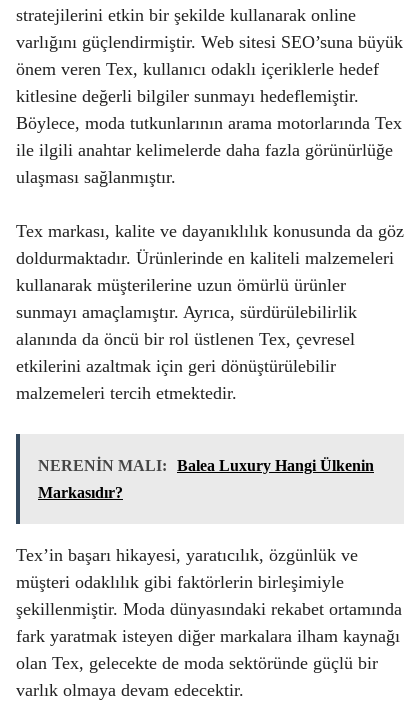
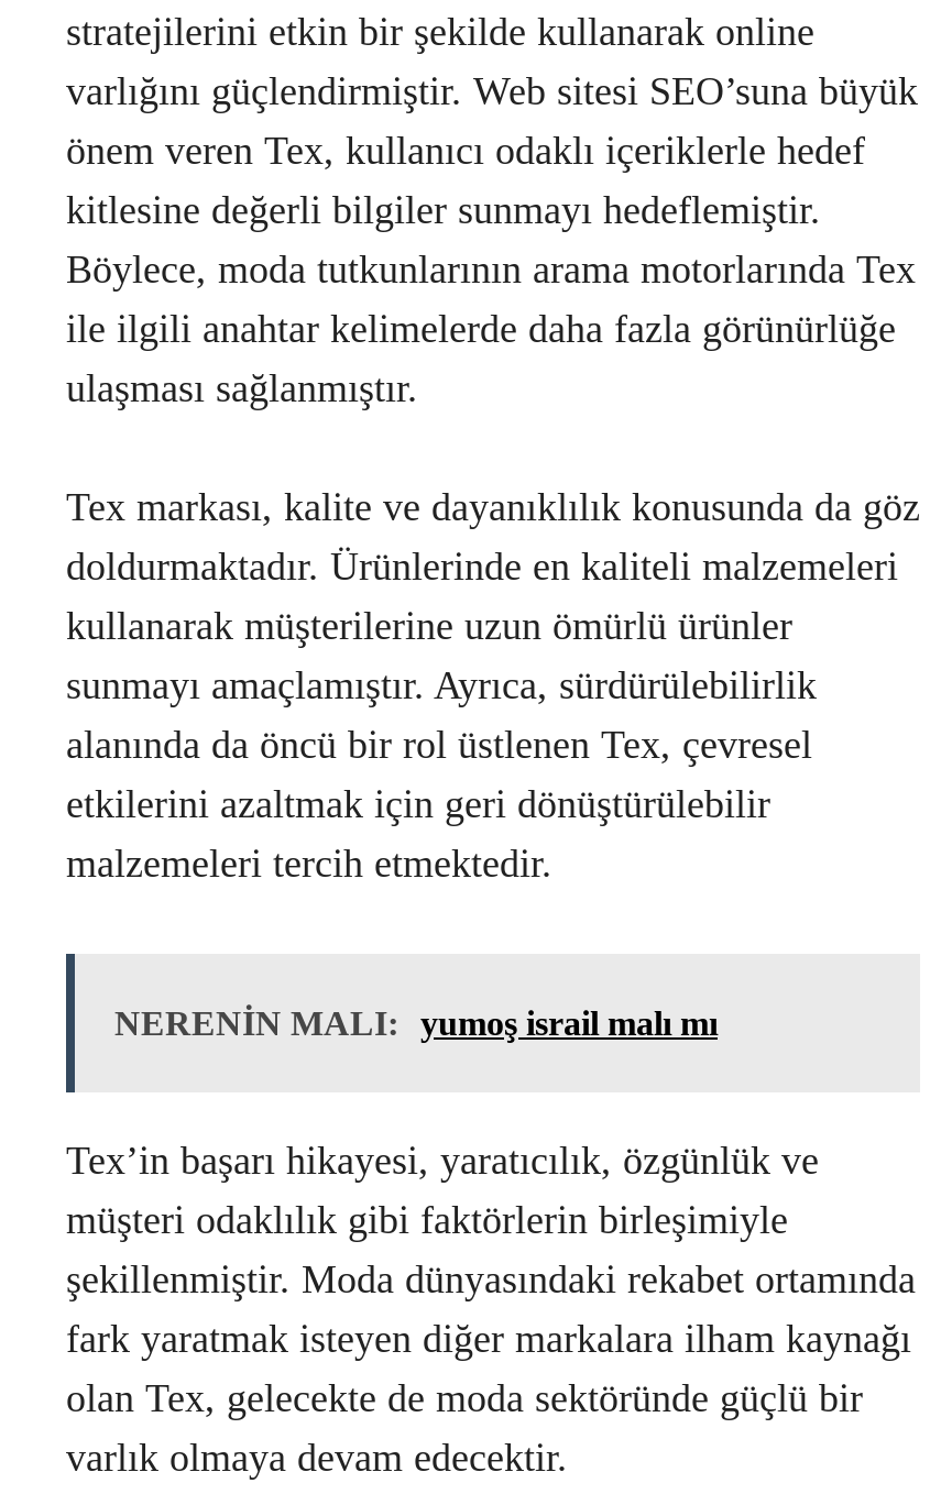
- NERENİN MALI: Balea Luxury Hangi Ülkenin
- Markasıdır?
+ NERENİN MALI: yumoş israil malı mı
